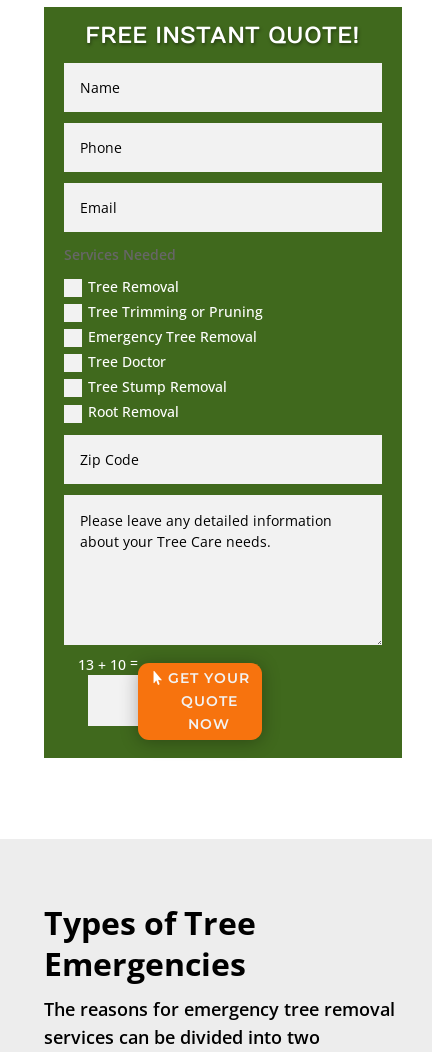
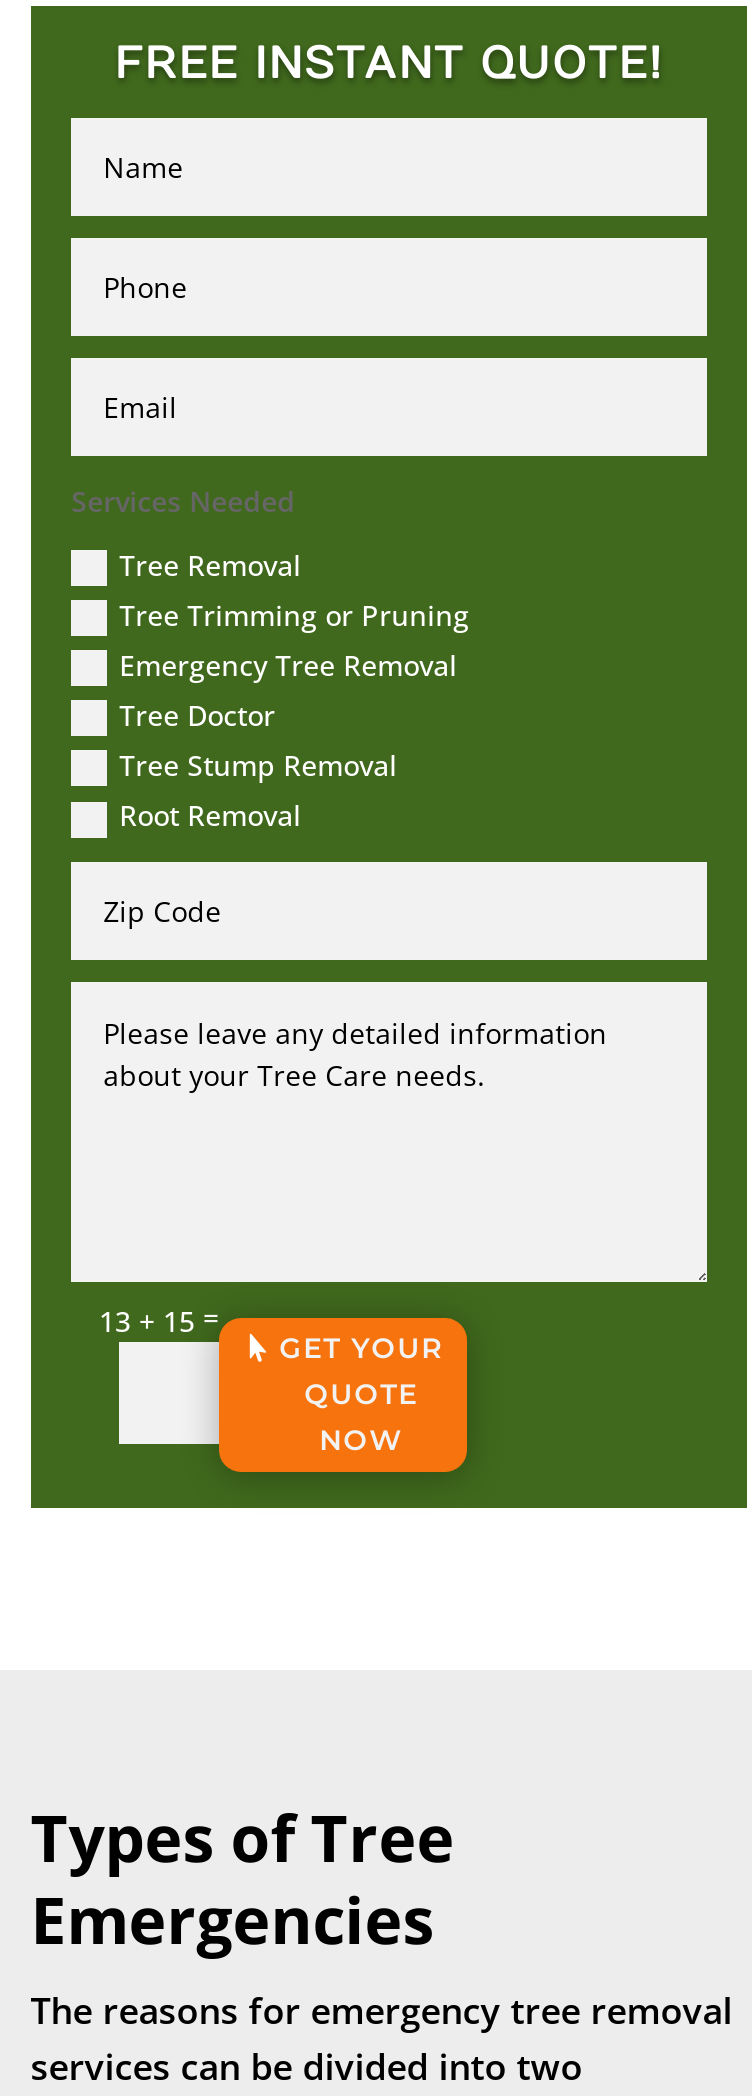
- 13 + 10 =
+ 13 + 15 =
